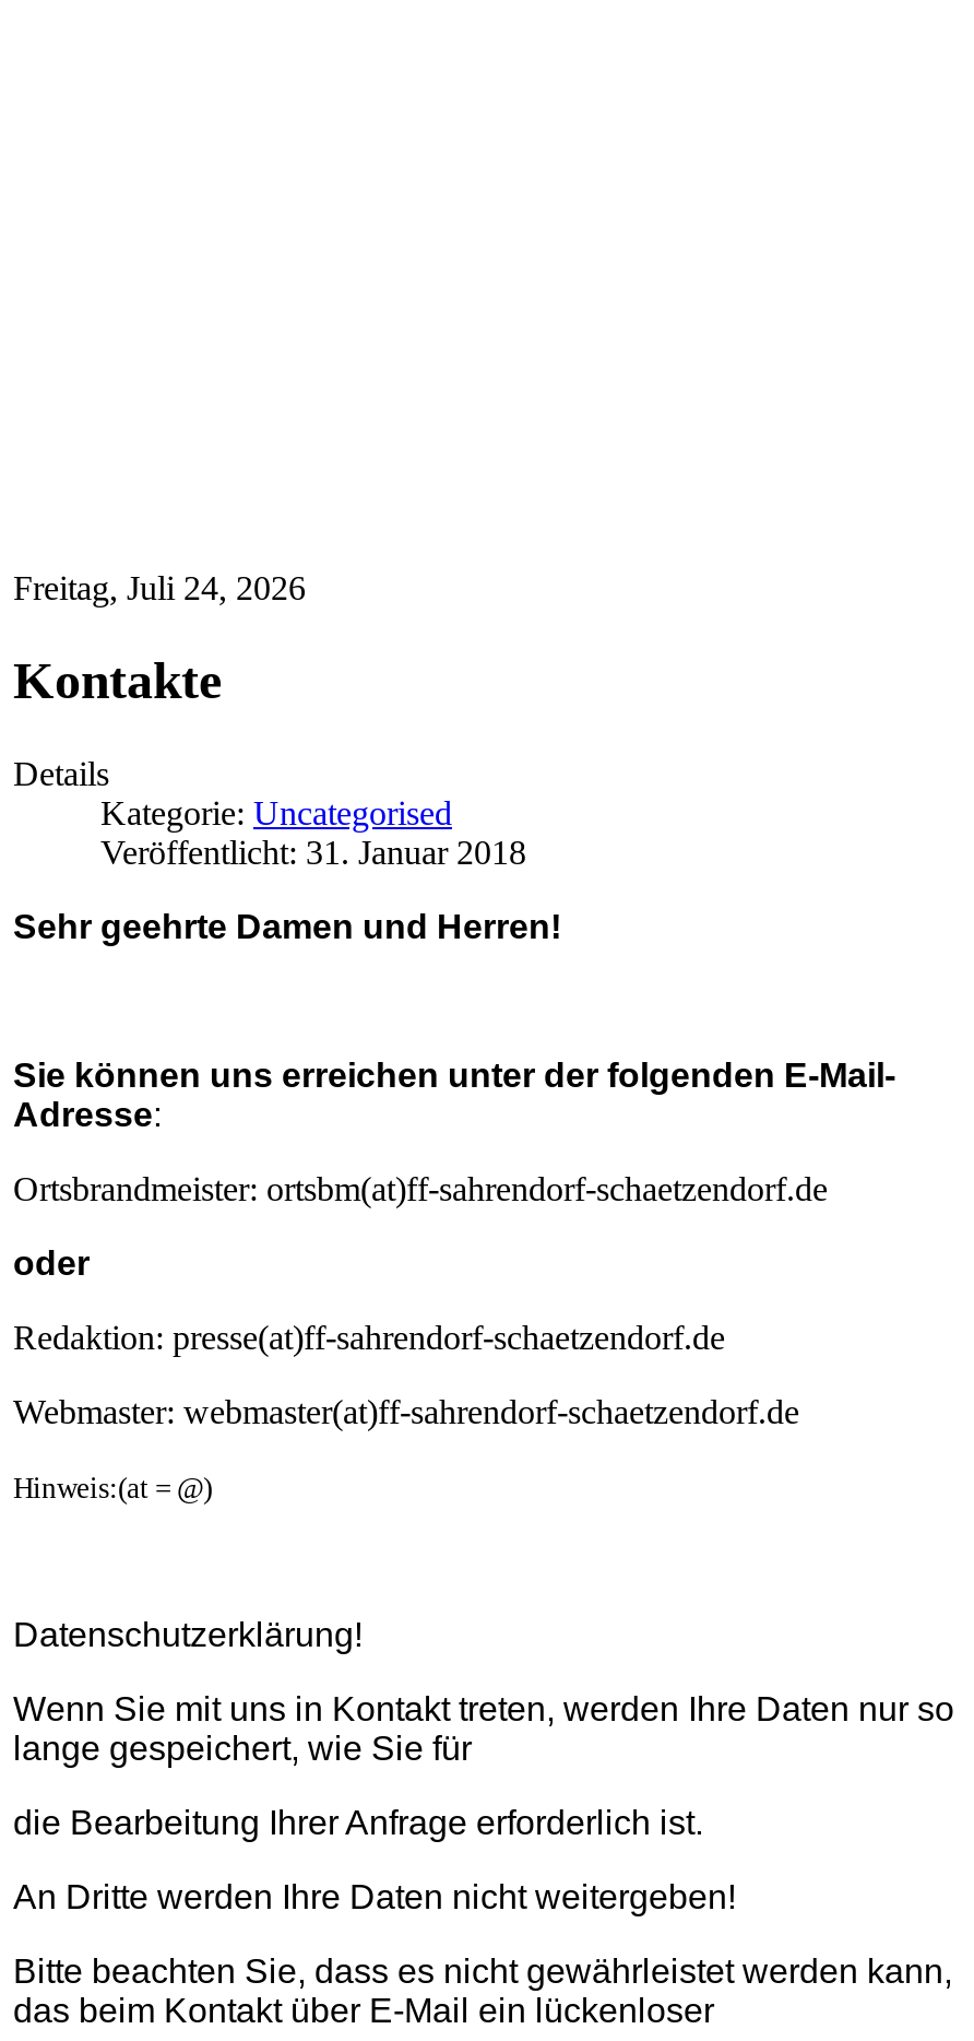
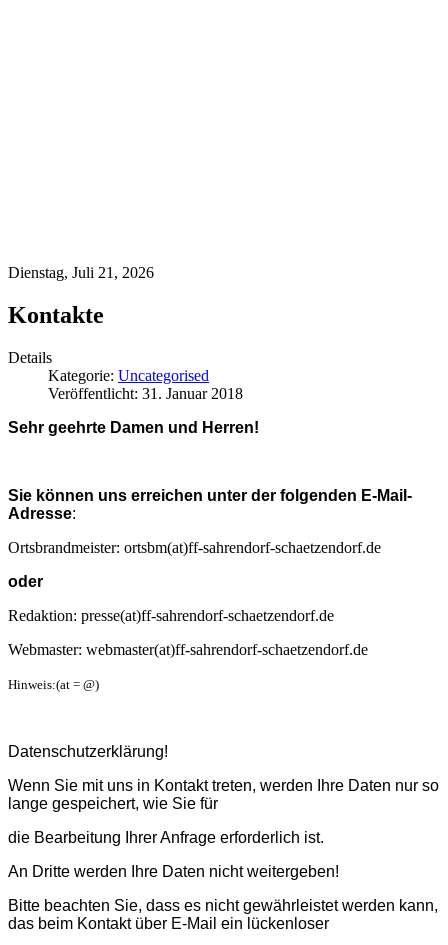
- Freitag, Juli 24, 2026
+ Dienstag, Juli 21, 2026
